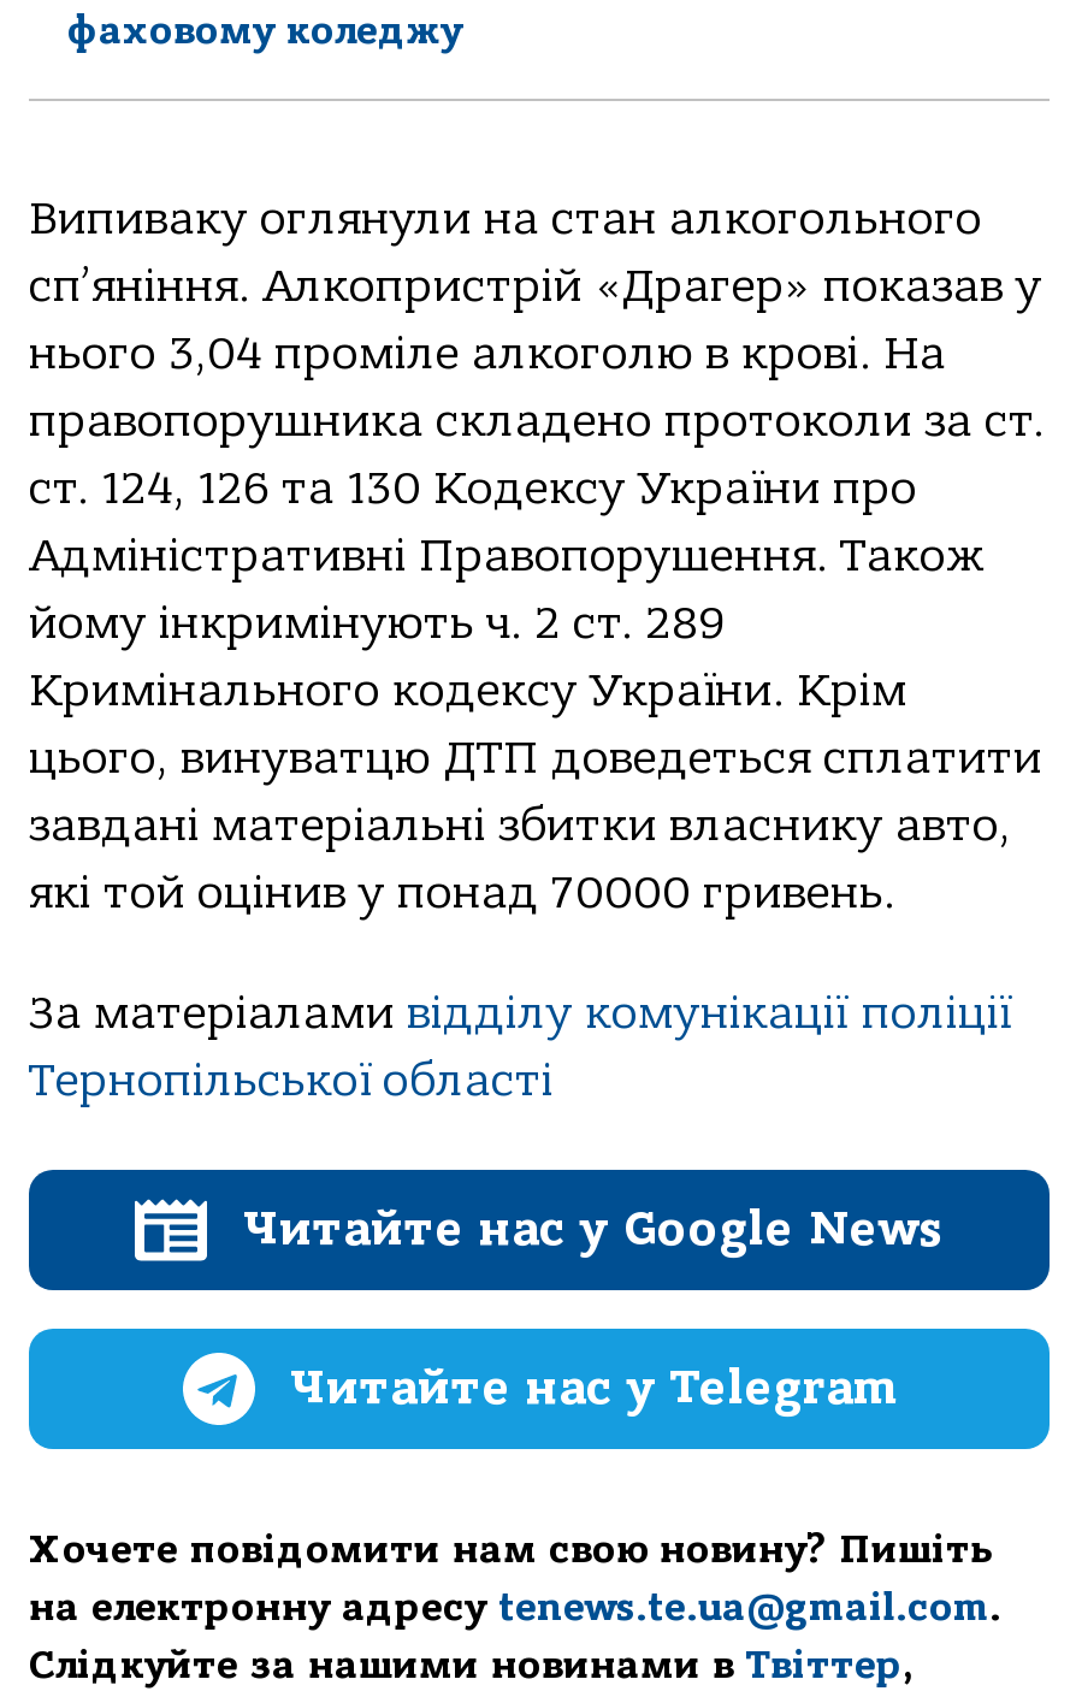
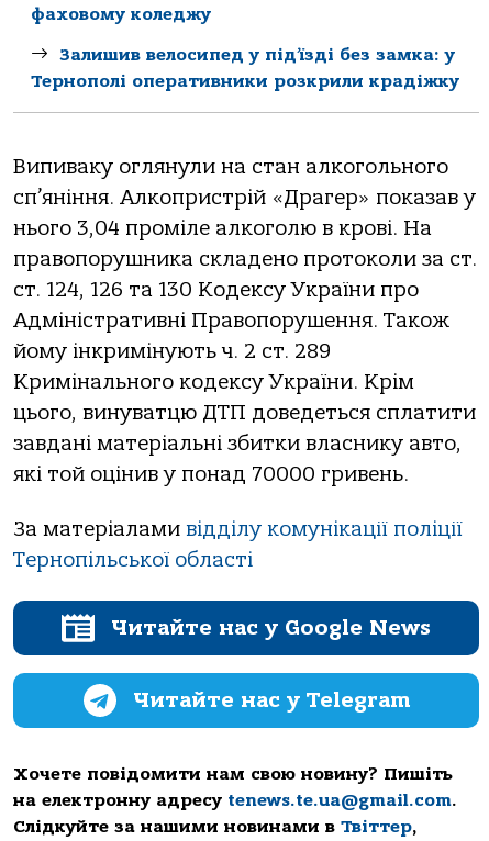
+ Залишив велосипед у під’їзді без замка: у
+ Тернополі оперативники розкрили крадіжку
